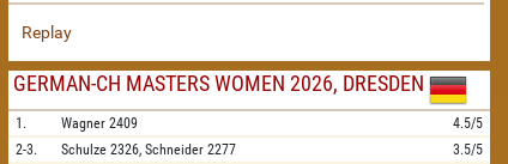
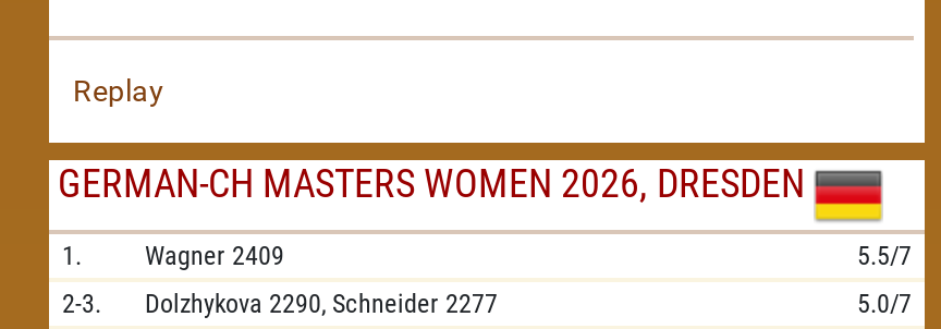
- 4.5/5
+ 5.5/7

- Schulze 2326, Schneider 2277
+ Dolzhykova 2290, Schneider 2277

- 3.5/5
+ 5.0/7
